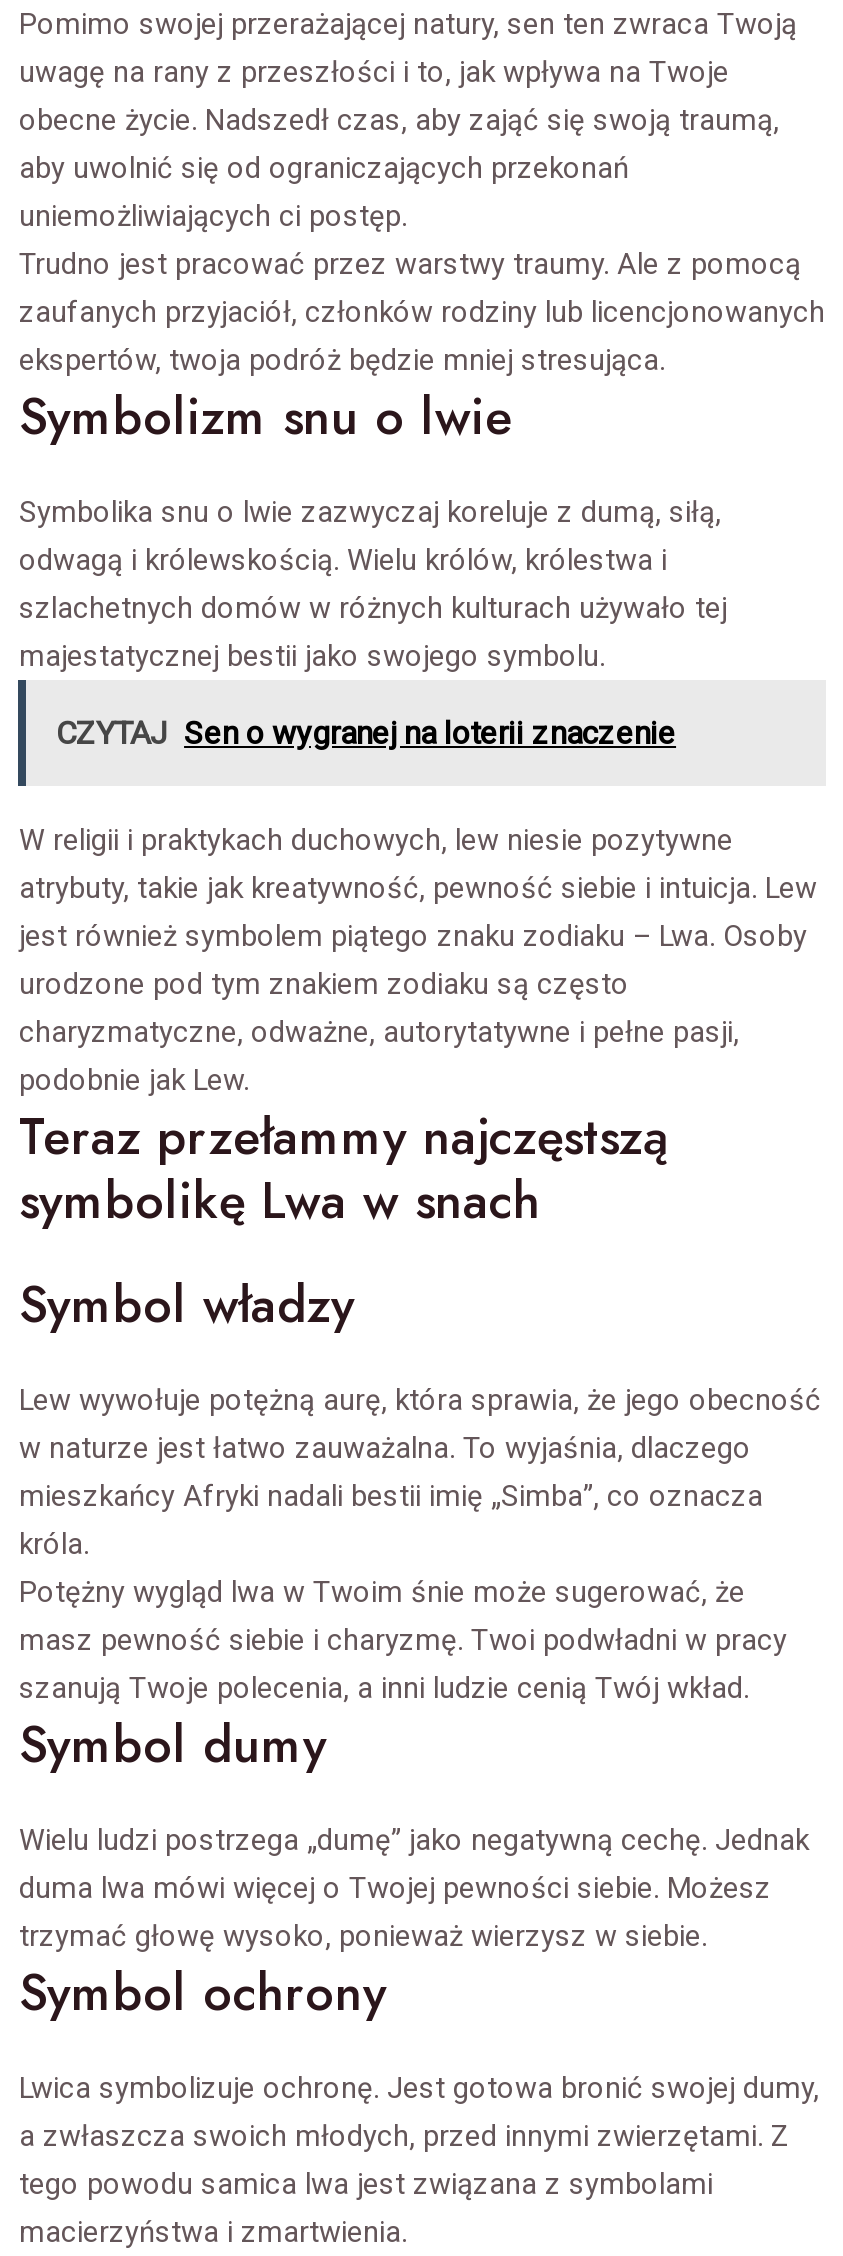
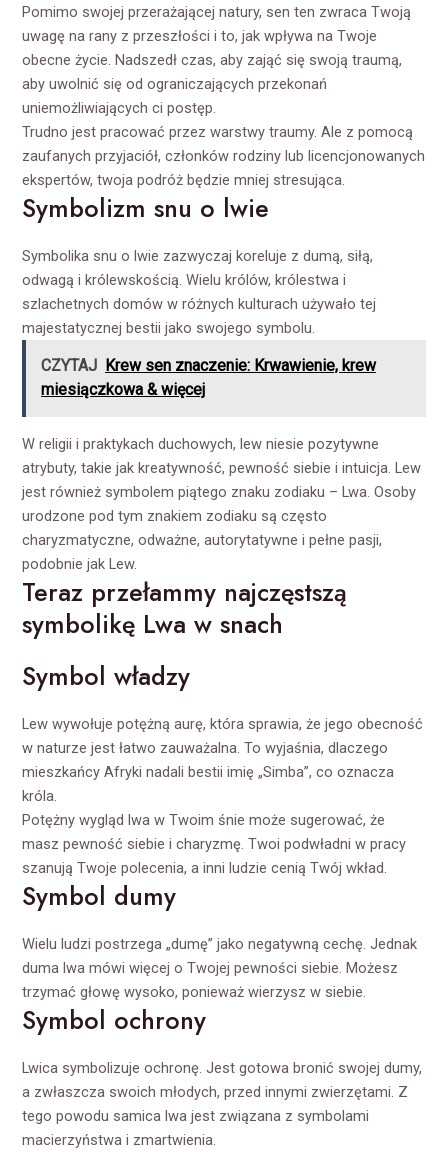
- CZYTAJ Sen o wygranej na loterii znaczenie
+ CZYTAJ Krew sen znaczenie: Krwawienie, krew
+ miesiączkowa & więcej
